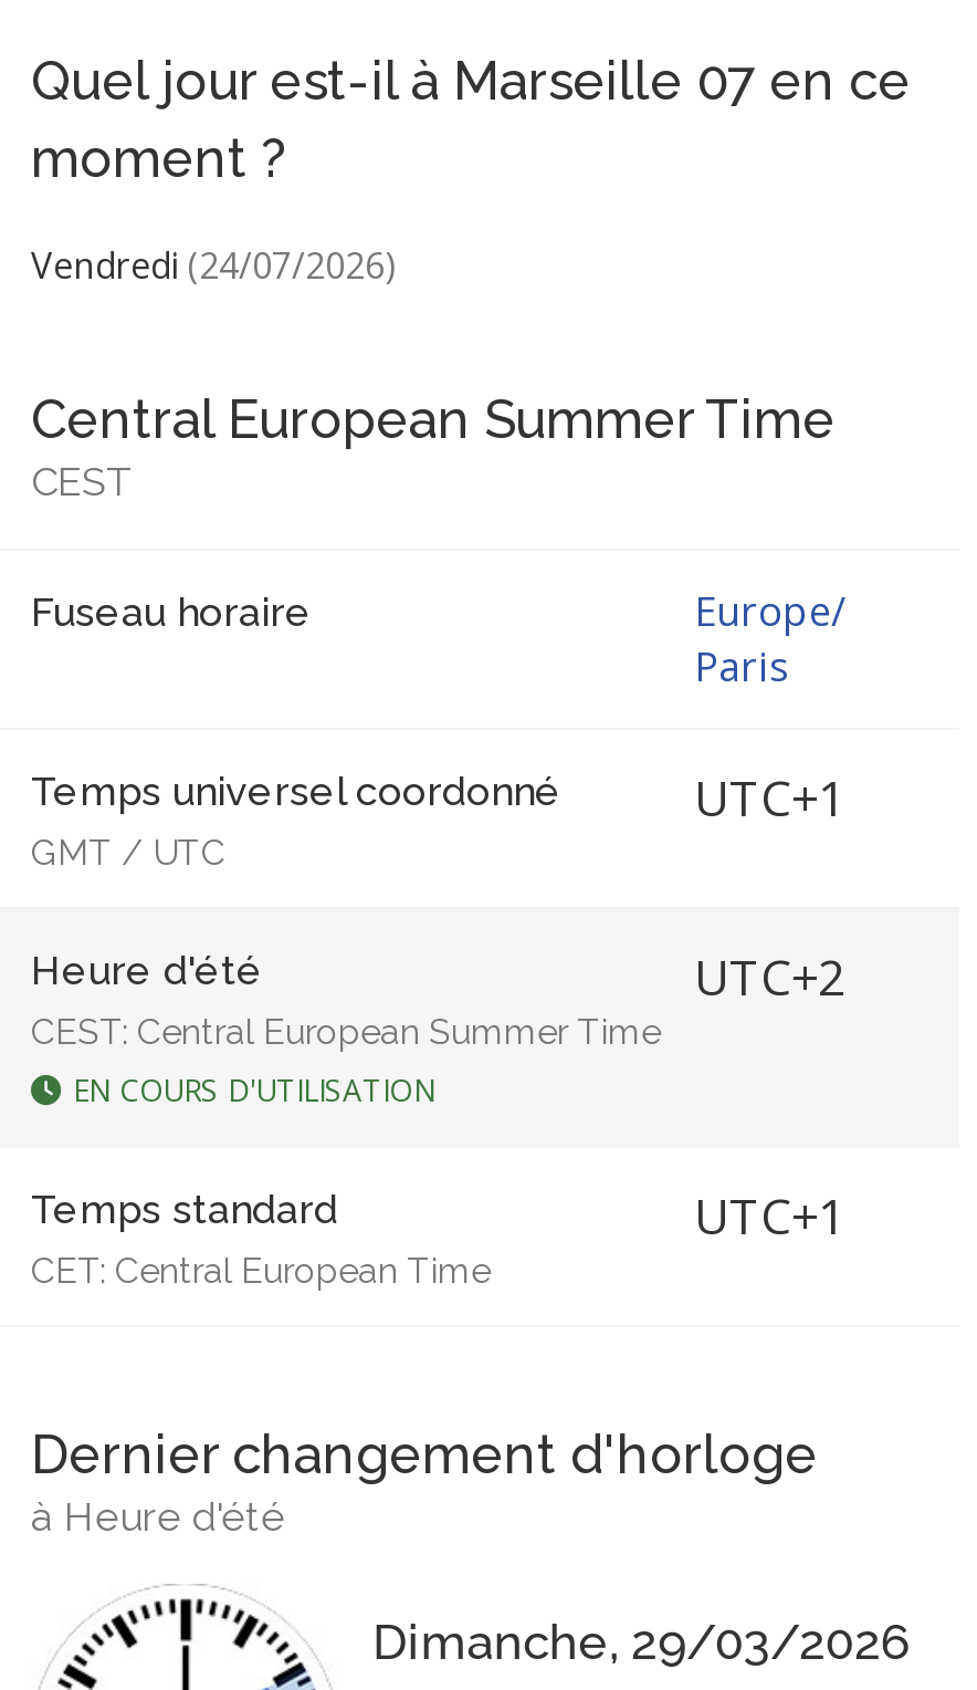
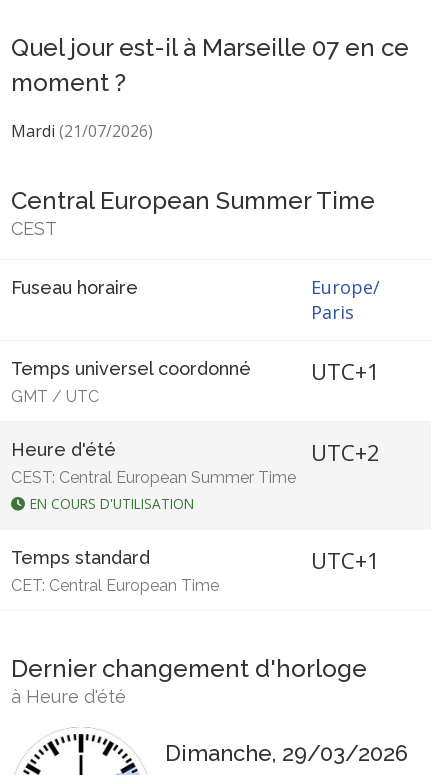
- Vendredi (24/07/2026)
+ Mardi (21/07/2026)
